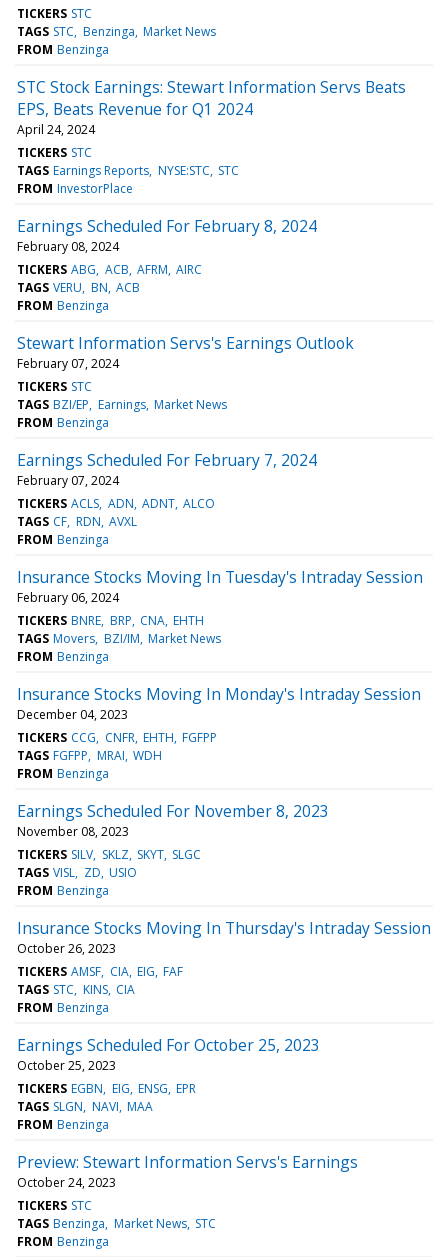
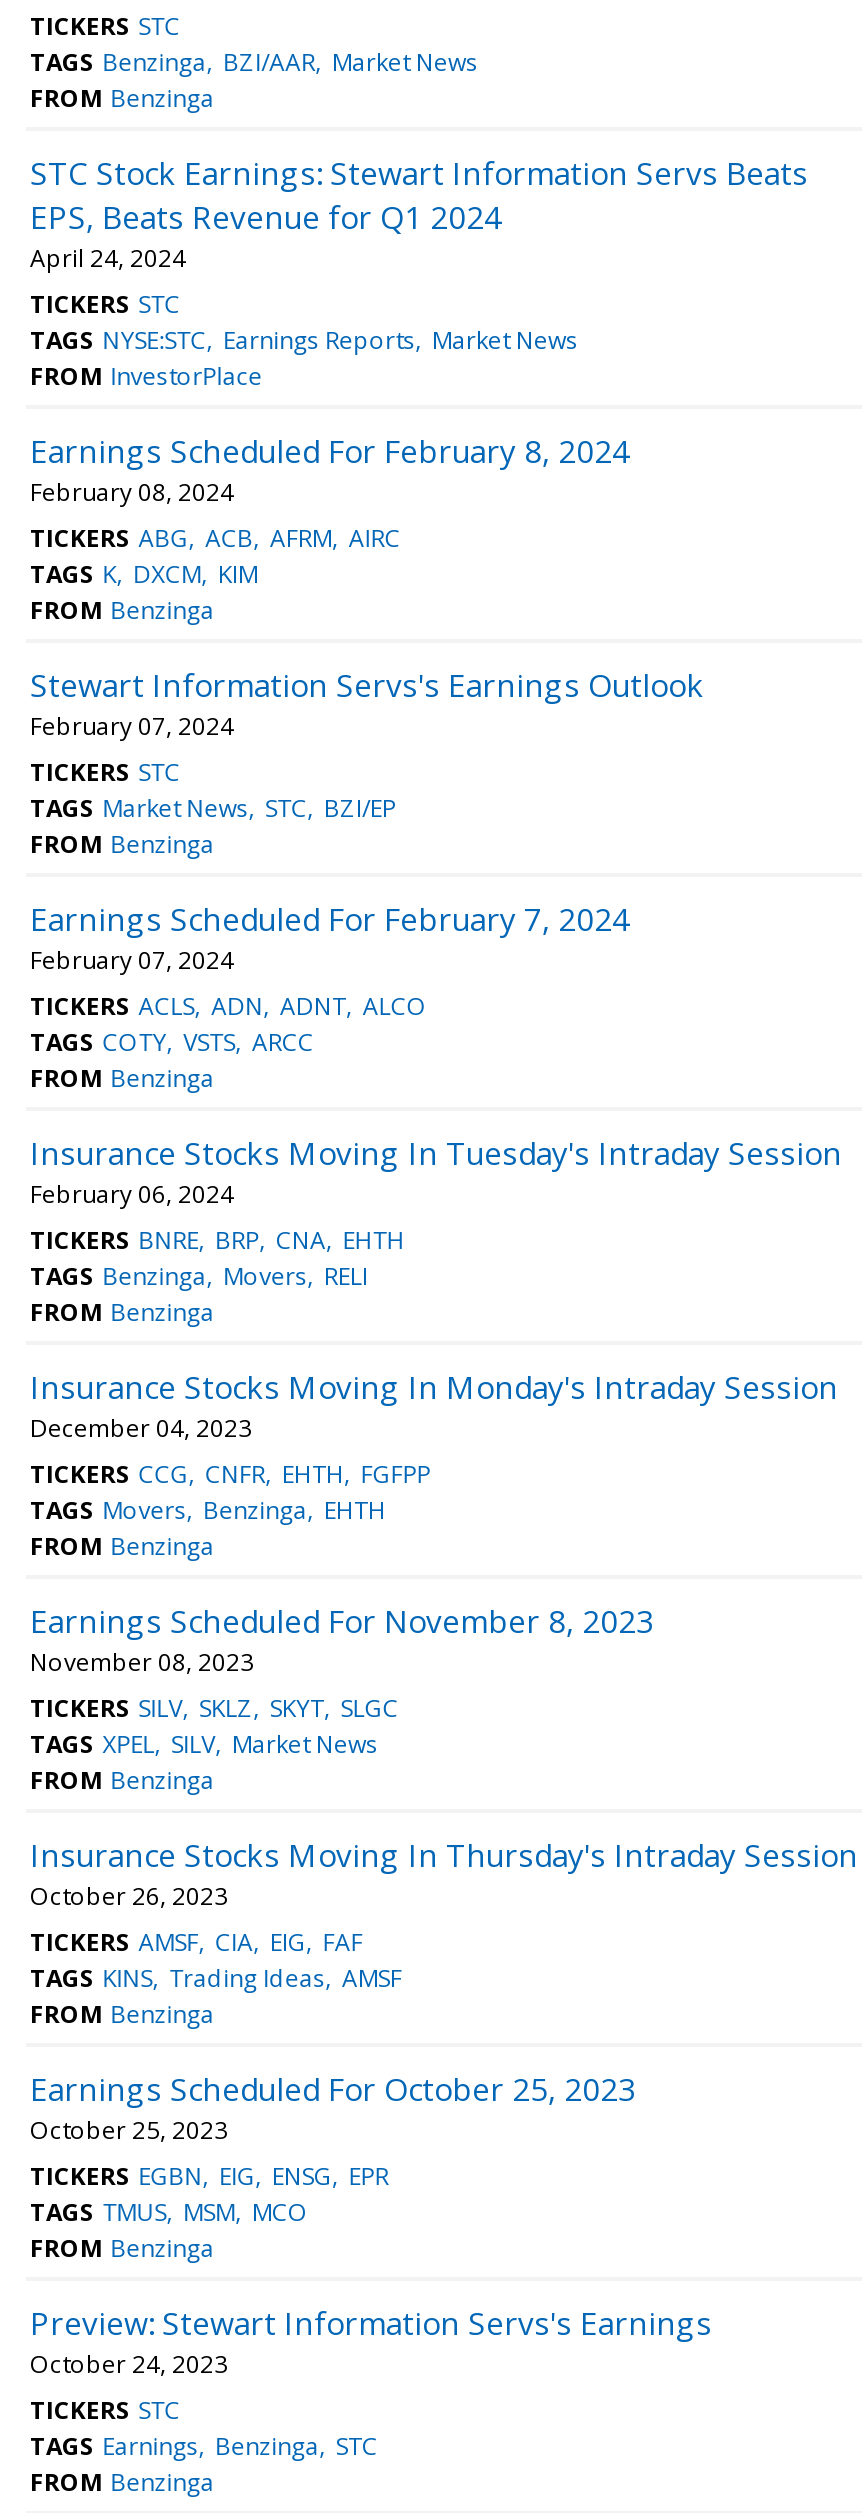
- TAGS STC Benzinga Market News
+ TAGS Benzinga BZI/AAR Market News

- TAGS Earnings Reports NYSE:STC STC
+ TAGS NYSE:STC Earnings Reports Market News

- TAGS VERU BN ACB
+ TAGS K DXCM KIM

- TAGS BZI/EP Earnings Market News
+ TAGS Market News STC BZI/EP

- TAGS CF RDN AVXL
+ TAGS COTY VSTS ARCC

- TAGS Movers BZI/IM Market News
+ TAGS Benzinga Movers RELI

- TAGS FGFPP MRAI WDH
+ TAGS Movers Benzinga EHTH

- TAGS VISL ZD USIO
+ TAGS XPEL SILV Market News

- TAGS STC KINS CIA
+ TAGS KINS Trading Ideas AMSF

- TAGS SLGN NAVI MAA
+ TAGS TMUS MSM MCO

- TAGS Benzinga Market News STC
+ TAGS Earnings Benzinga STC
